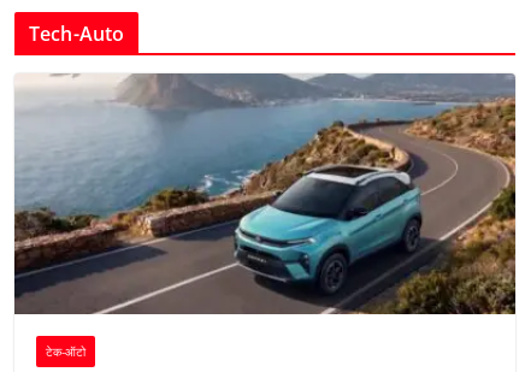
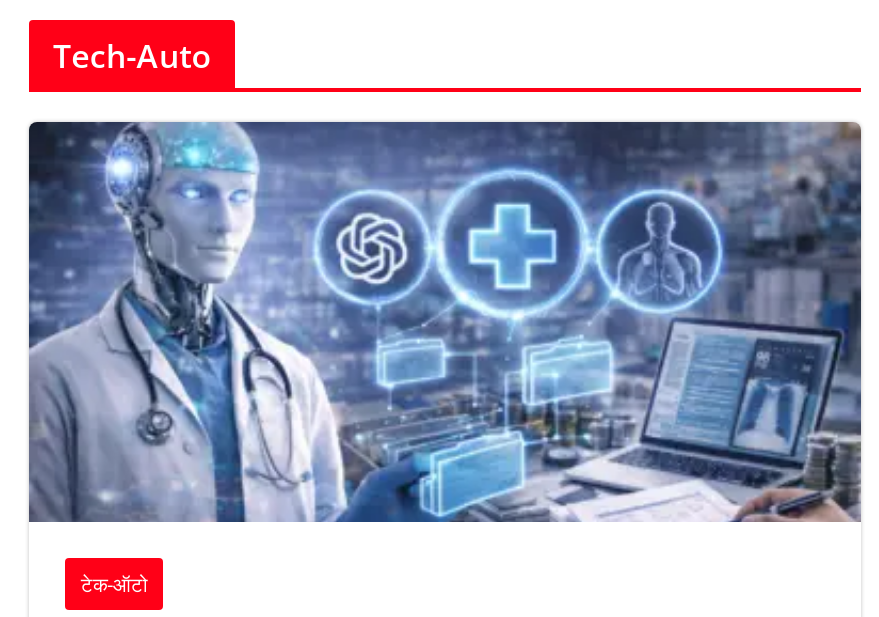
- [image]
+ [image]
